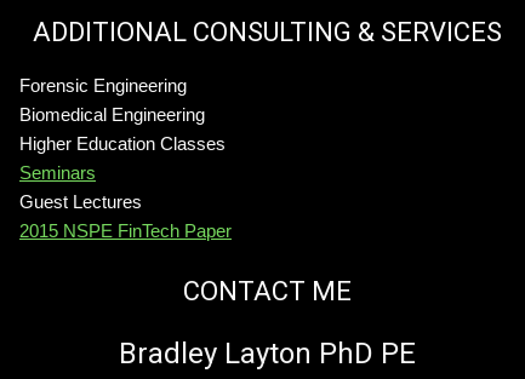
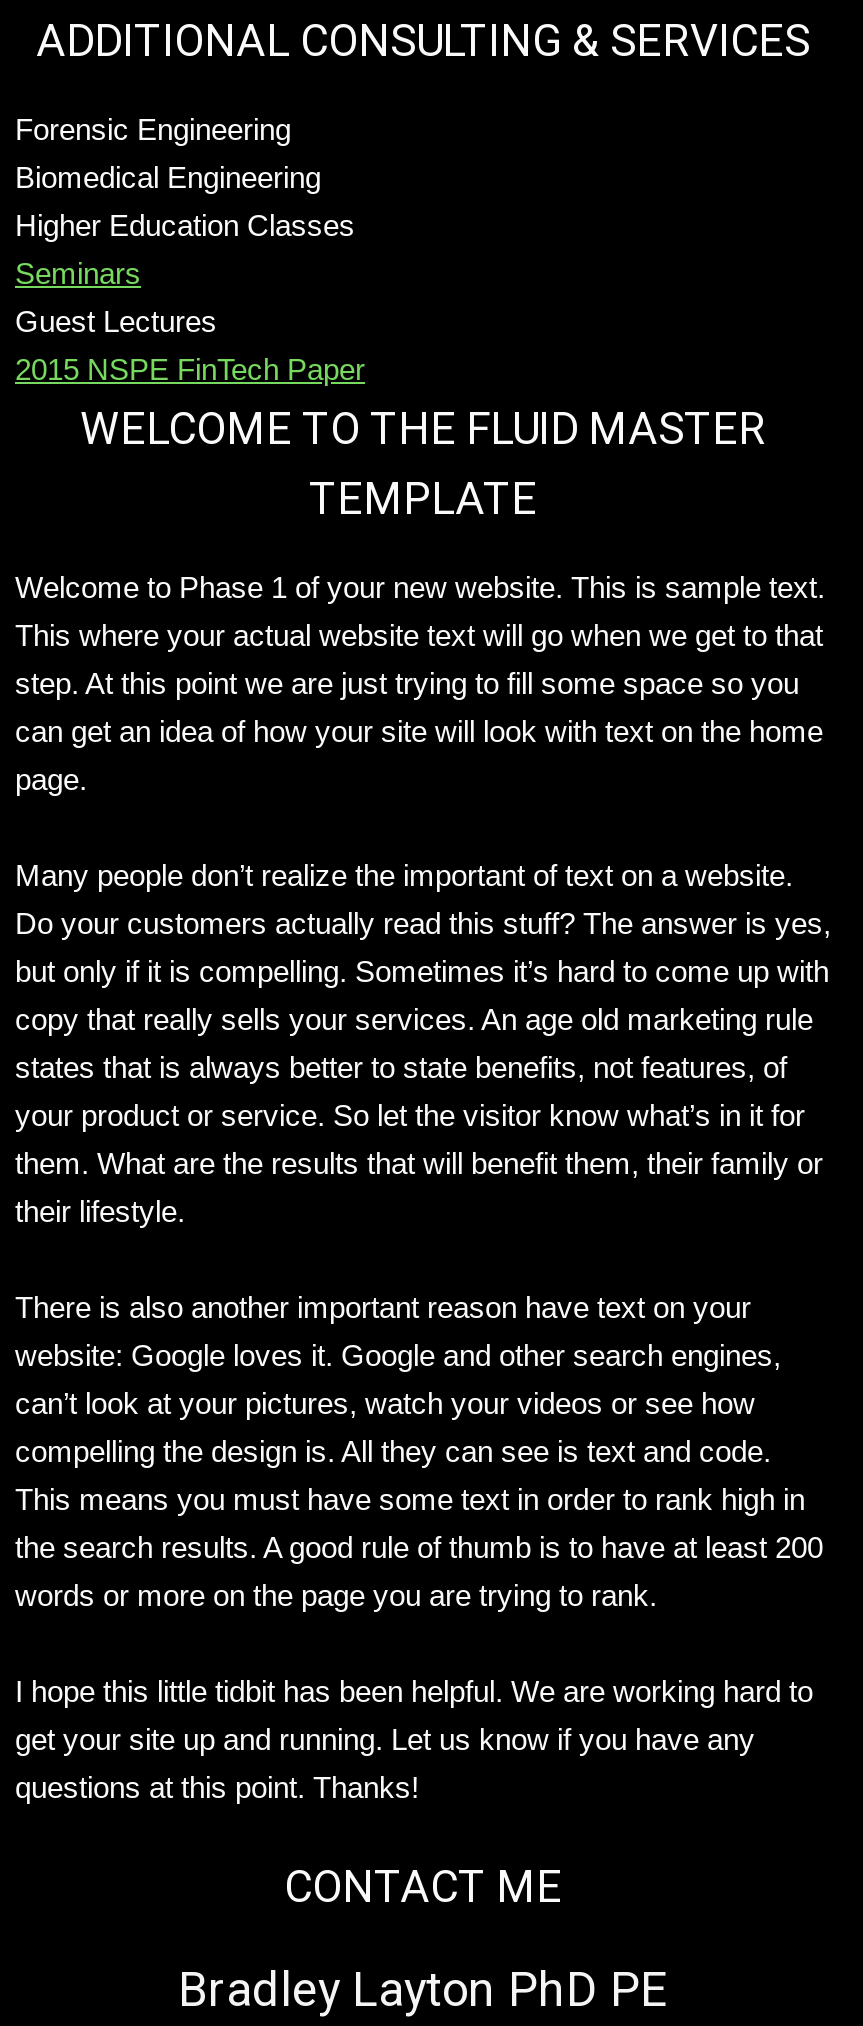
+ WELCOME TO THE FLUID MASTER
+ TEMPLATE
+ Welcome to Phase 1 of your new website. This is sample text.
+ This where your actual website text will go when we get to that
+ step. At this point we are just trying to fill some space so you
+ can get an idea of how your site will look with text on the home
+ page.
+ Many people don’t realize the important of text on a website.
+ Do your customers actually read this stuff? The answer is yes,
+ but only if it is compelling. Sometimes it’s hard to come up with
+ copy that really sells your services. An age old marketing rule
+ states that is always better to state benefits, not features, of
+ your product or service. So let the visitor know what’s in it for
+ them. What are the results that will benefit them, their family or
+ their lifestyle.
+ There is also another important reason have text on your
+ website: Google loves it. Google and other search engines,
+ can’t look at your pictures, watch your videos or see how
+ compelling the design is. All they can see is text and code.
+ This means you must have some text in order to rank high in
+ the search results. A good rule of thumb is to have at least 200
+ words or more on the page you are trying to rank.
+ I hope this little tidbit has been helpful. We are working hard to
+ get your site up and running. Let us know if you have any
+ questions at this point. Thanks!
